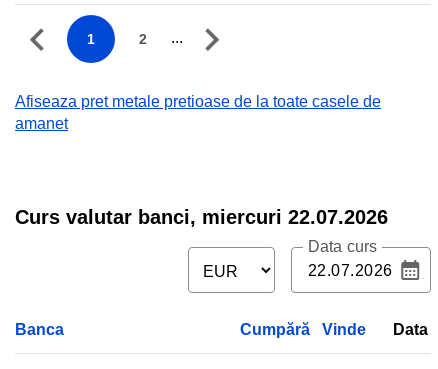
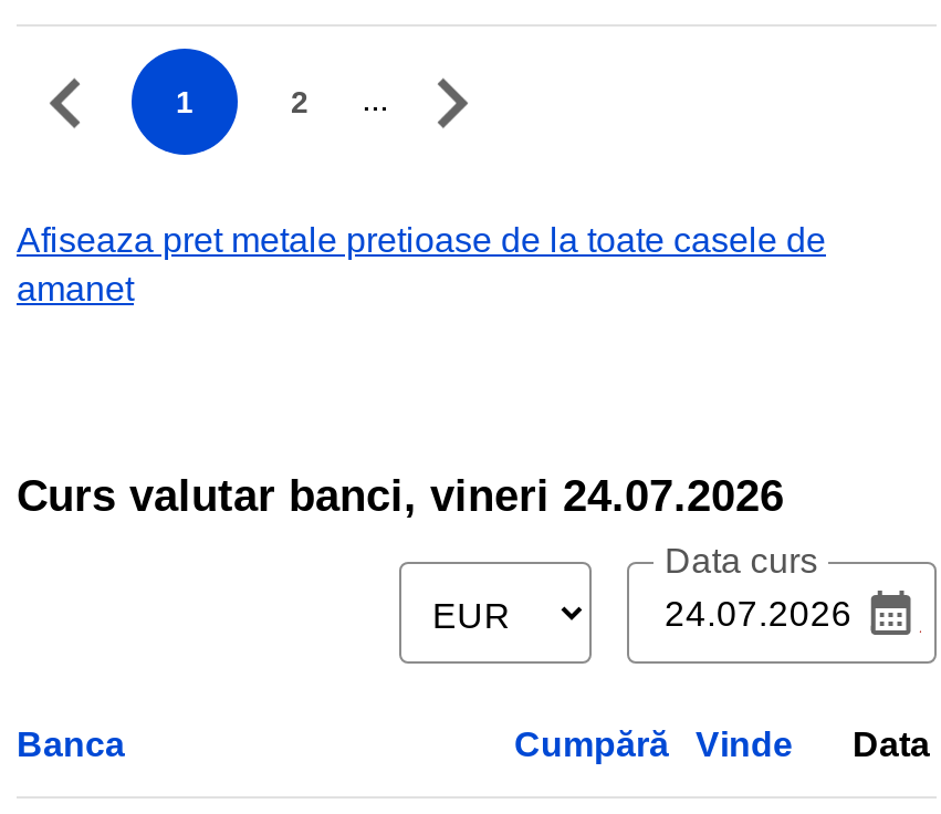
- Curs valutar banci, miercuri 22.07.2026
+ Curs valutar banci, vineri 24.07.2026
